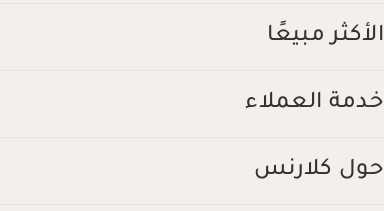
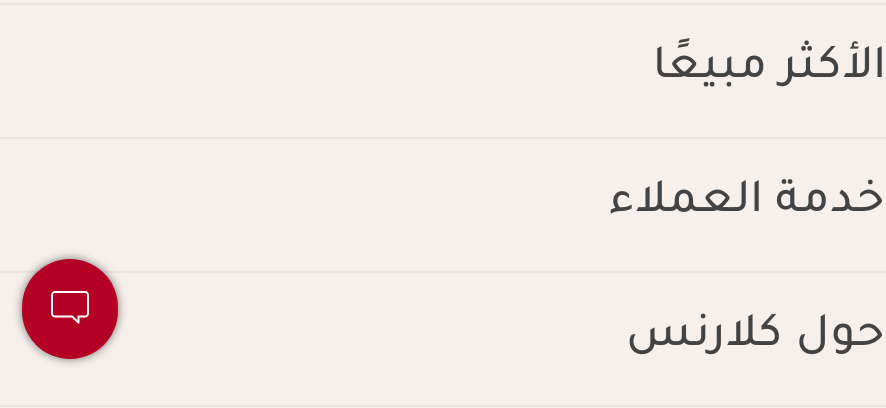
+ [image]
